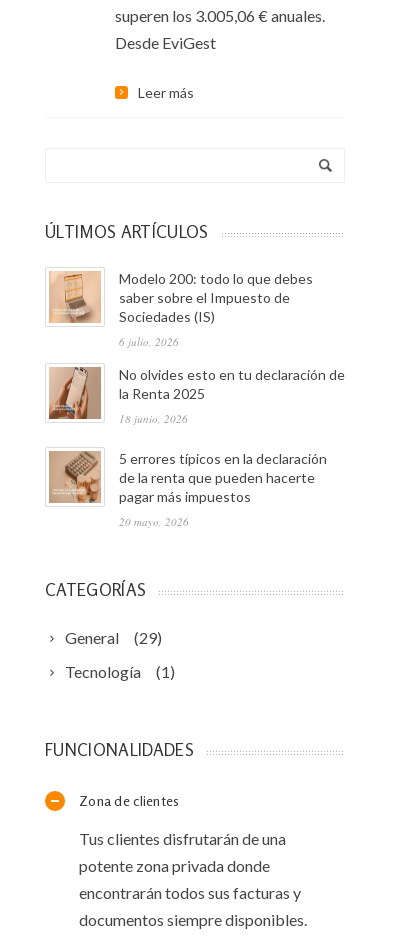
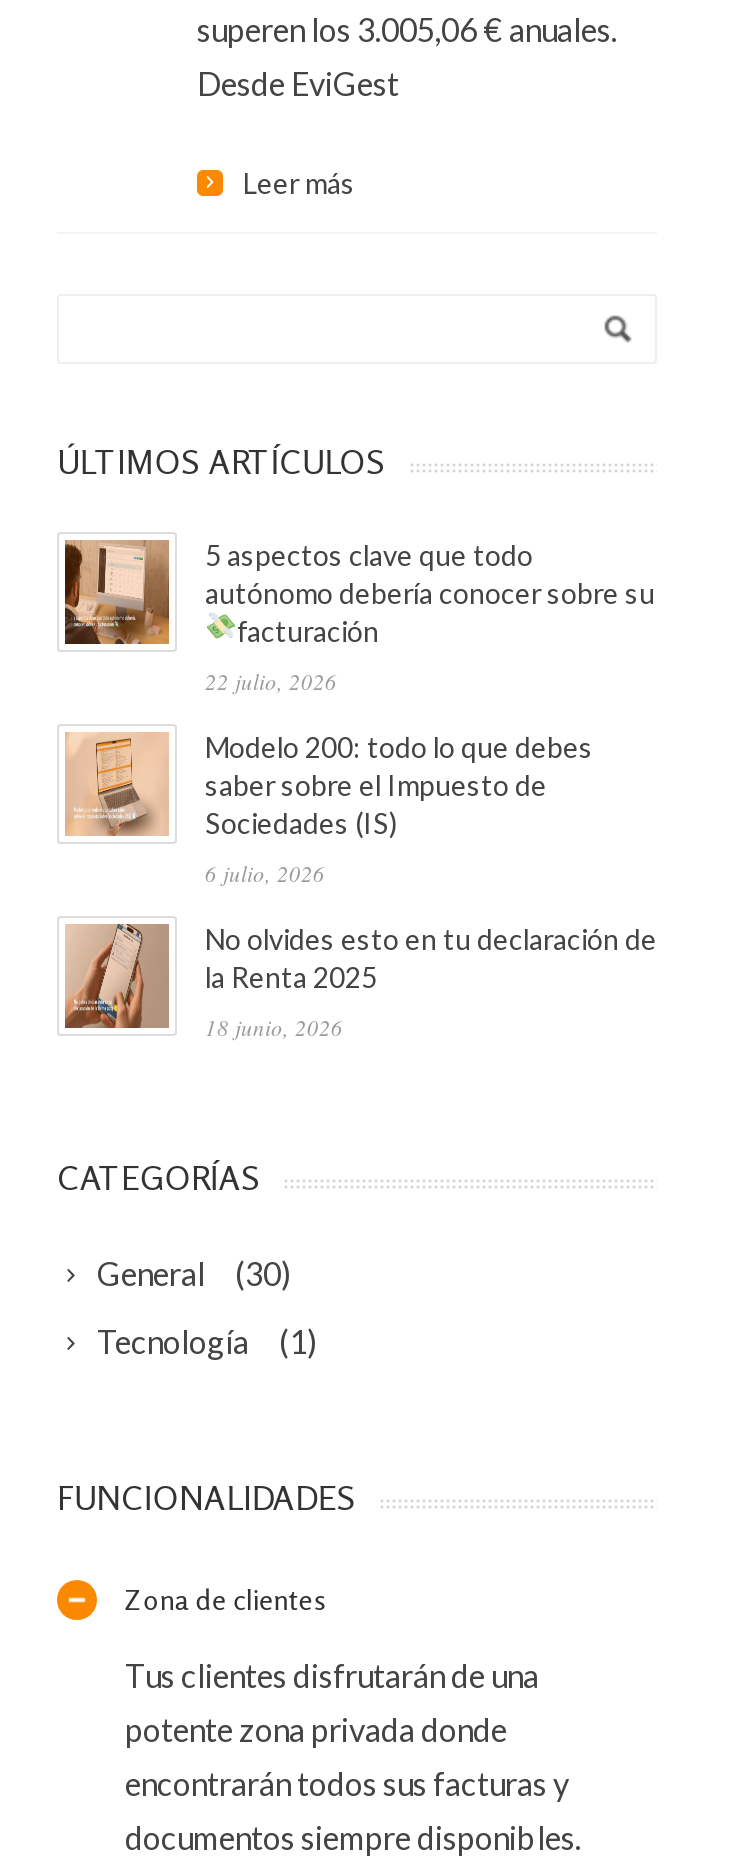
+ [image]
+ 5 aspectos clave que todo
+ autónomo debería conocer sobre su
+ facturación
+ 22 julio, 2026

moved down: [image] | Modelo 200: todo lo que debes | saber sobre el Impuesto de | Sociedades (IS) | 6 julio, 2026 | No olvides esto en tu declaración de | la Renta 2025 | 18 junio, 2026

- [image]
- 5 errores típicos en la declaración
- de la renta que pueden hacerte
- pagar más impuestos
- 20 mayo, 2026

- General (29)
+ General (30)
